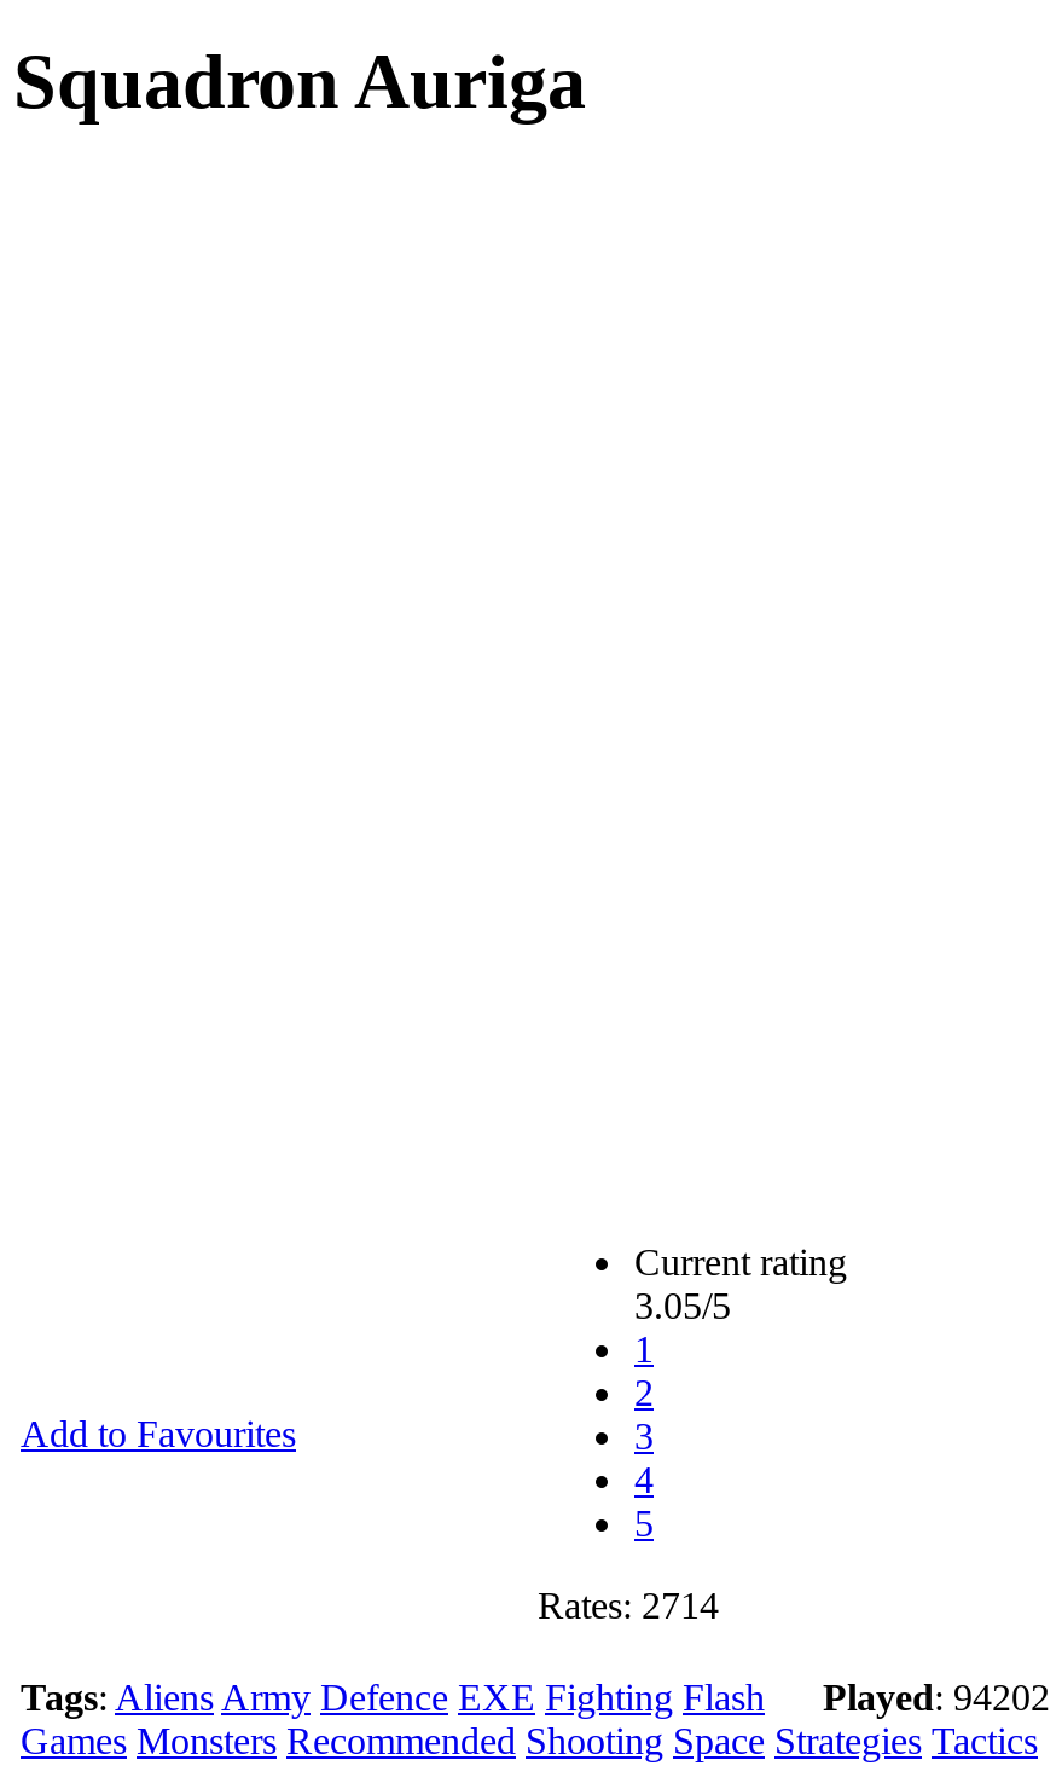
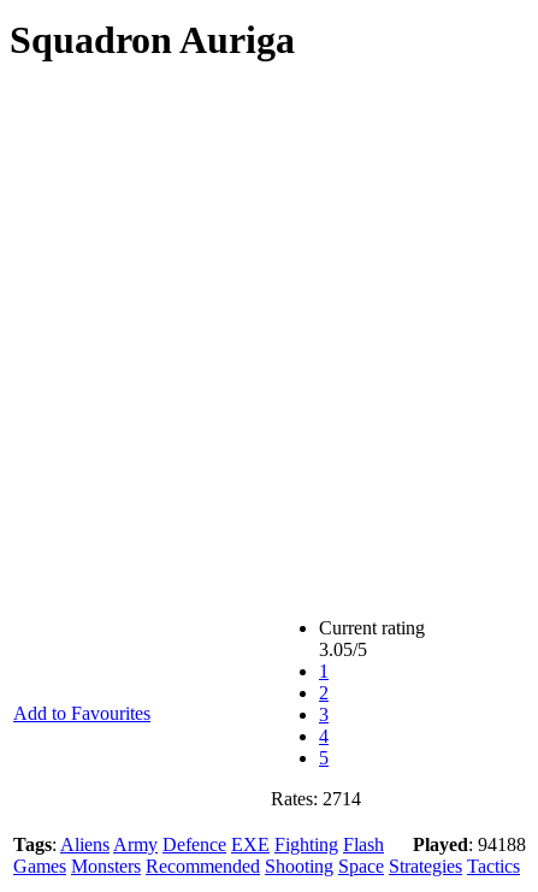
- Tags: Aliens Army Defence EXE Fighting Flash Played: 94202
+ Tags: Aliens Army Defence EXE Fighting Flash Played: 94188
